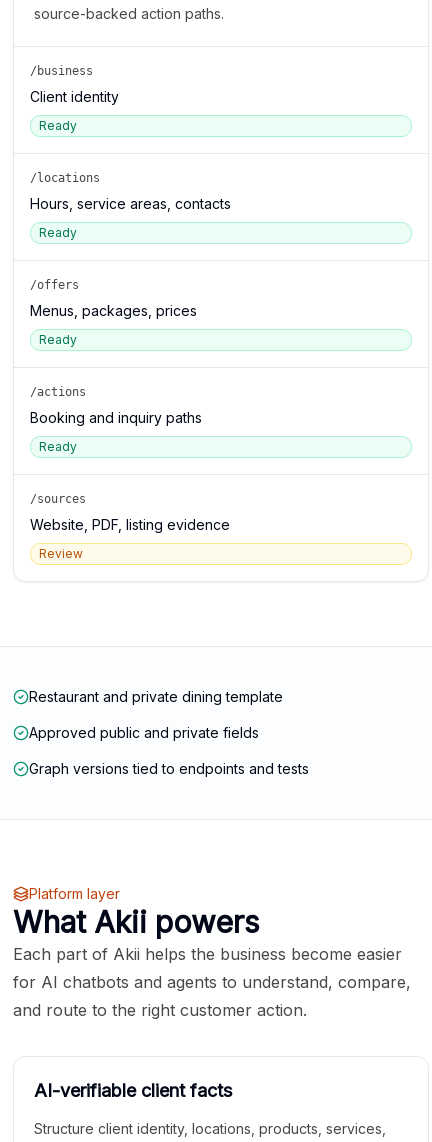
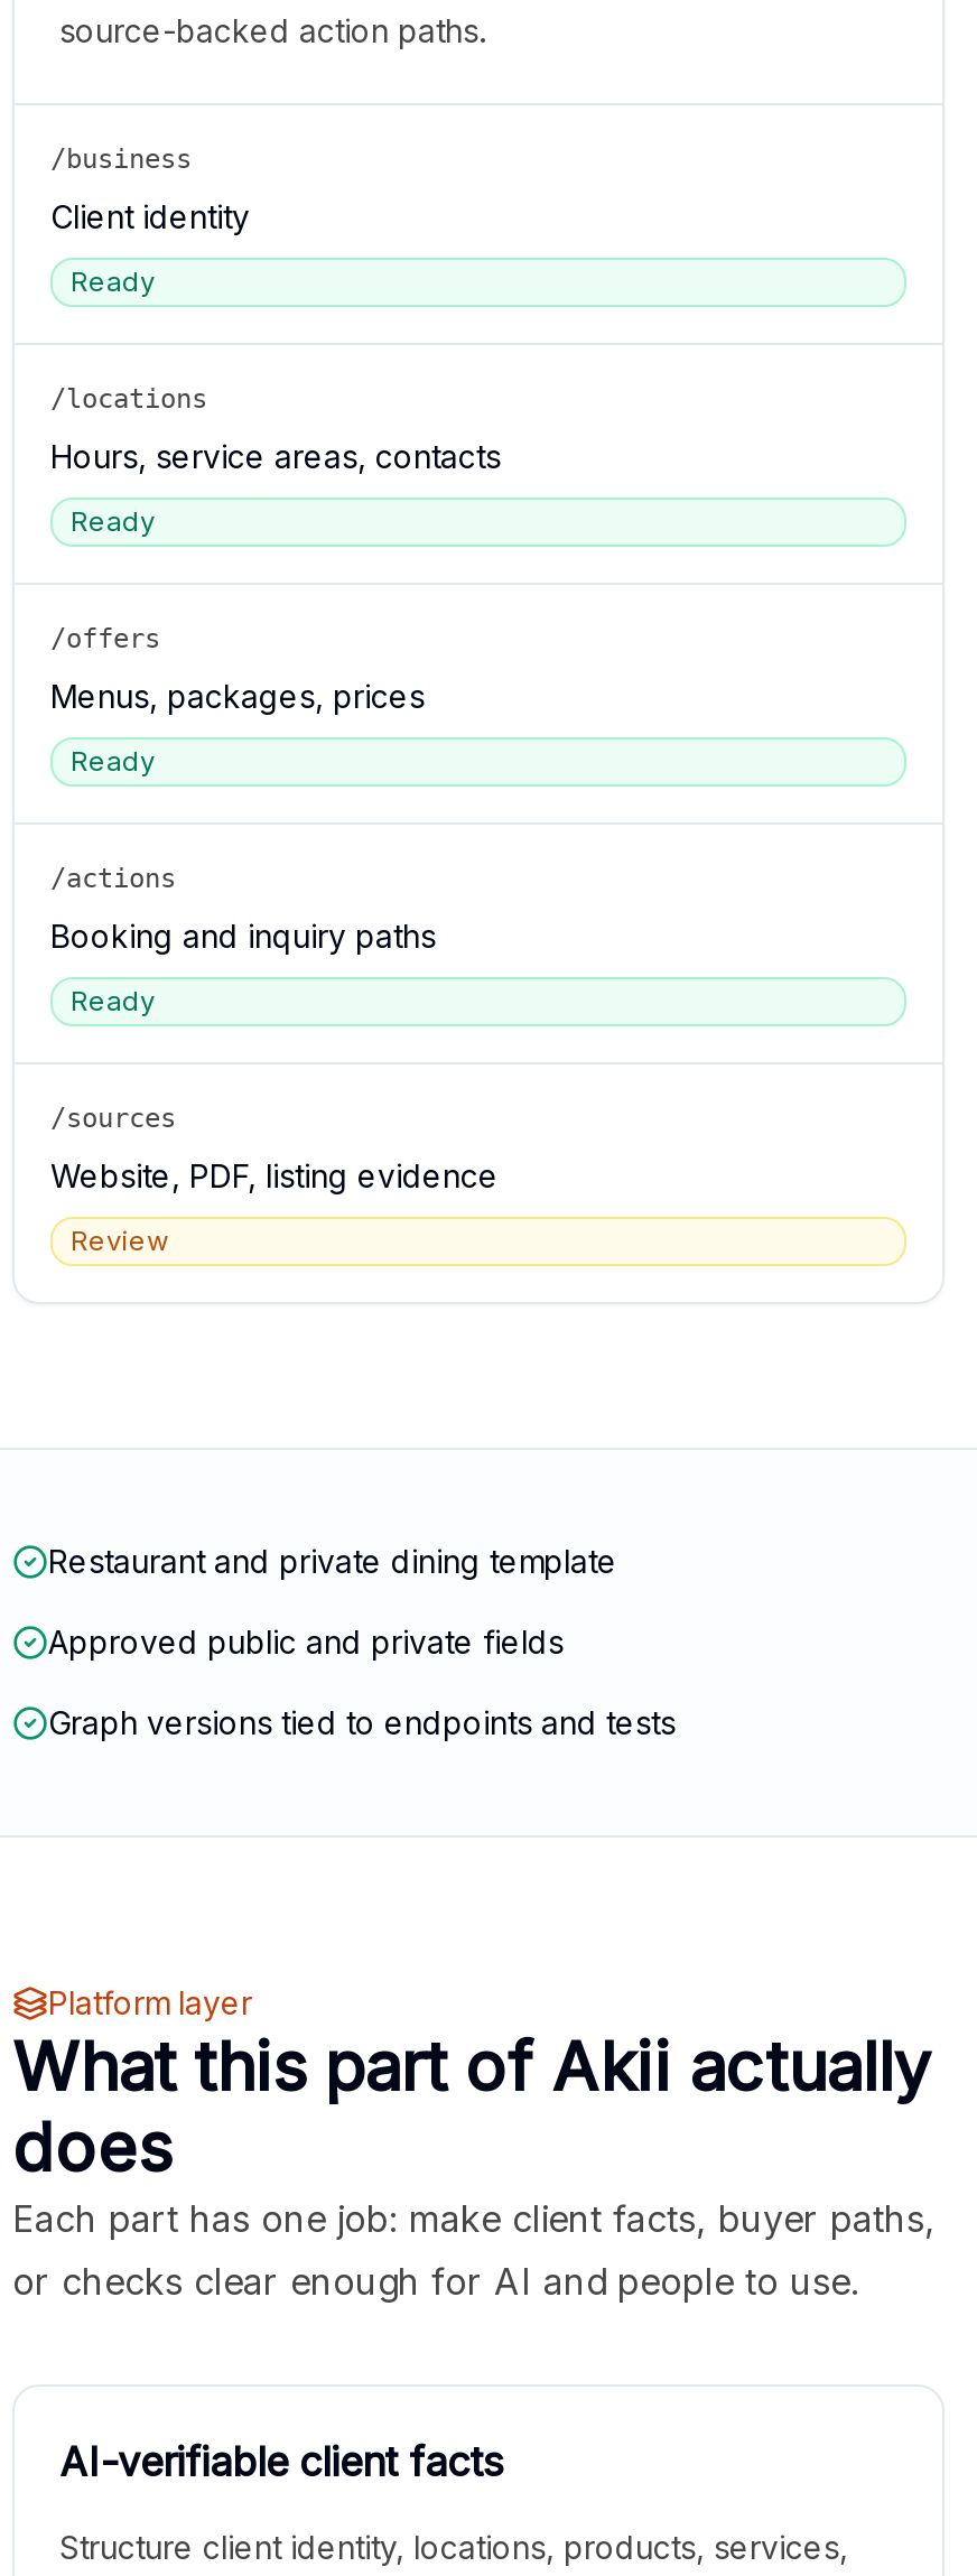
- What Akii powers
- Each part of Akii helps the business become easier
- for AI chatbots and agents to understand, compare,
- and route to the right customer action.
+ What this part of Akii actually
+ does
+ Each part has one job: make client facts, buyer paths,
+ or checks clear enough for AI and people to use.
